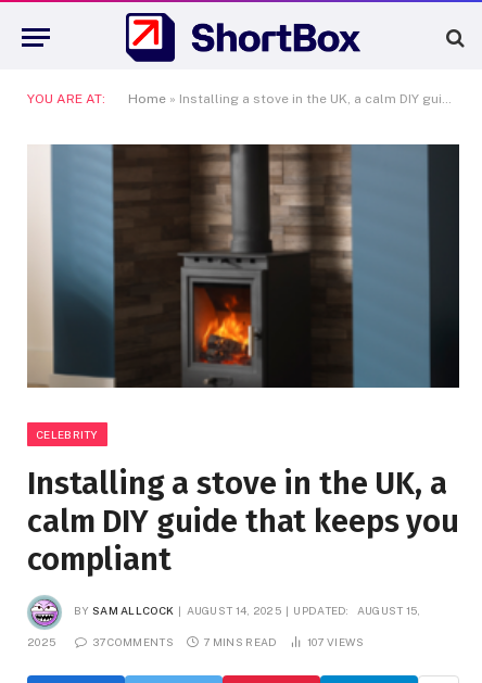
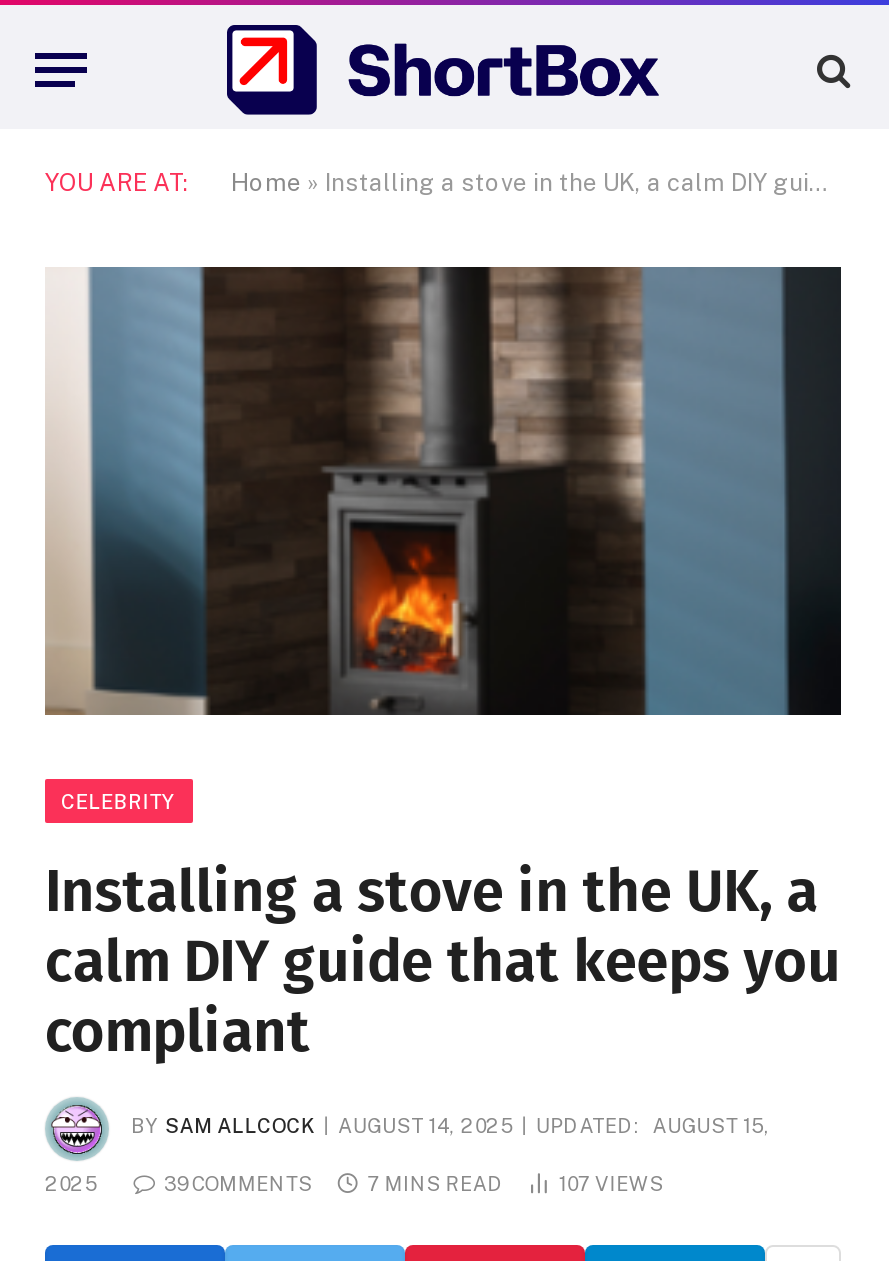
- 37 COMMENTS
+ 39 COMMENTS
